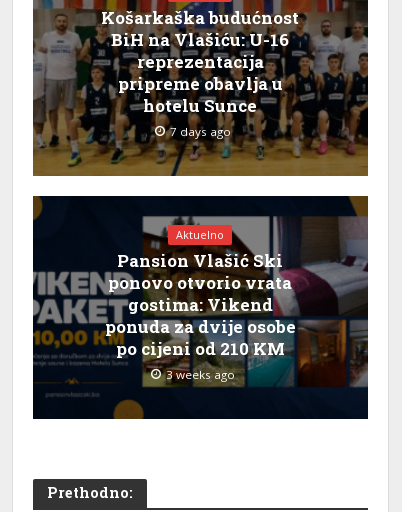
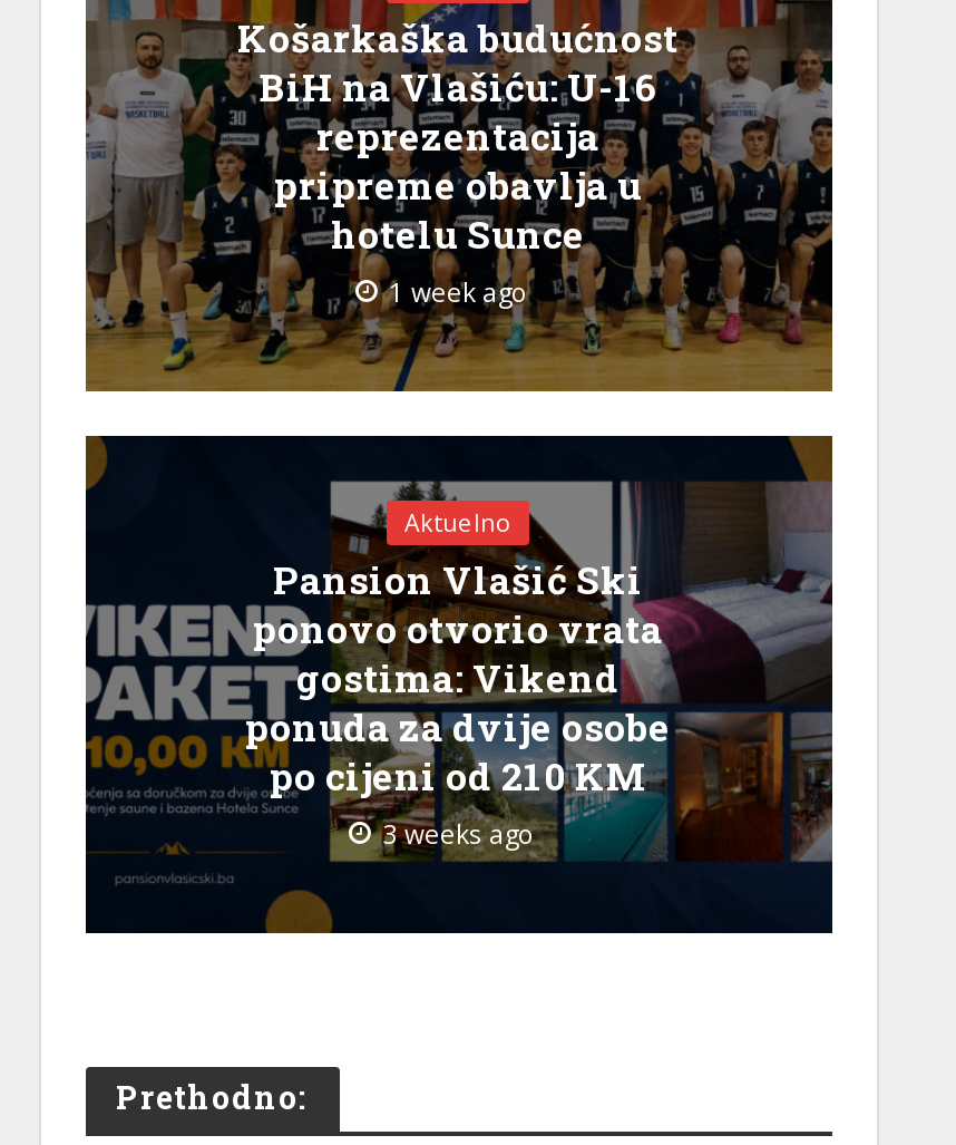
- 7 days ago
+ 1 week ago
